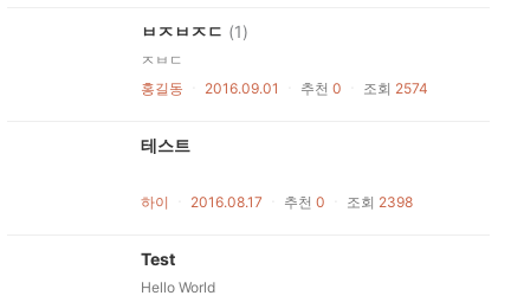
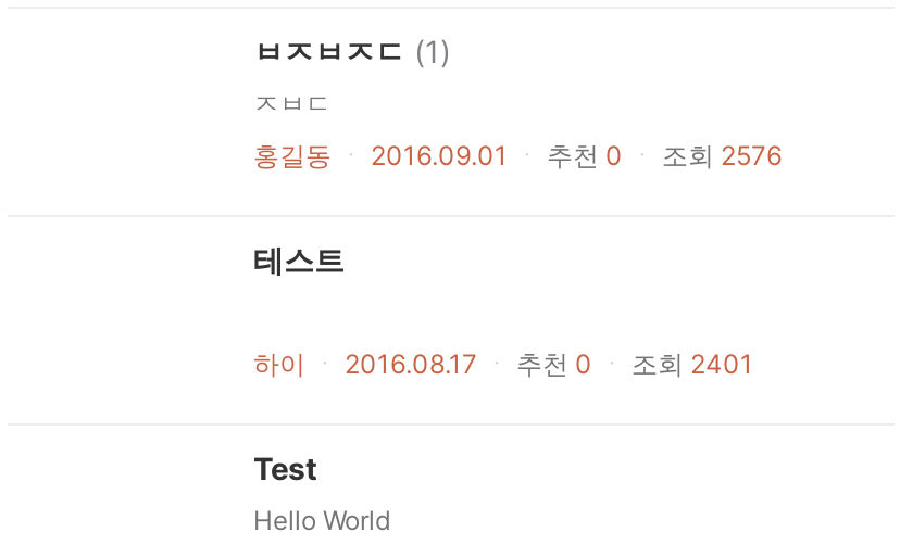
- 홍길동 ㆍ 2016.09.01 ㆍ 추천 0 ㆍ 조회 2574
+ 홍길동 ㆍ 2016.09.01 ㆍ 추천 0 ㆍ 조회 2576

- 하이 ㆍ 2016.08.17 ㆍ 추천 0 ㆍ 조회 2398
+ 하이 ㆍ 2016.08.17 ㆍ 추천 0 ㆍ 조회 2401
